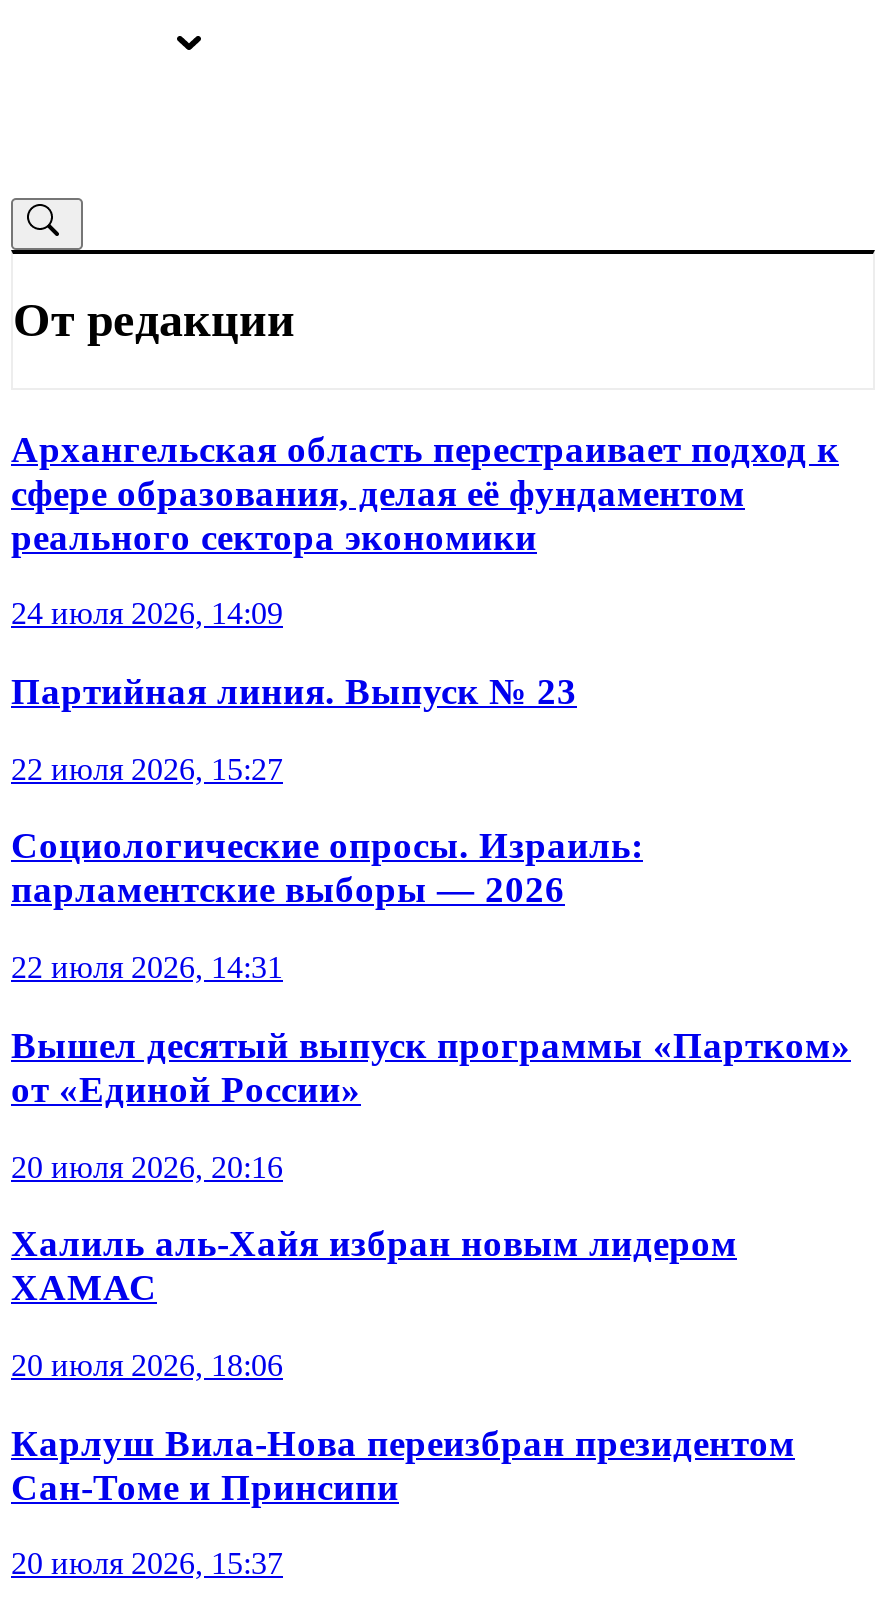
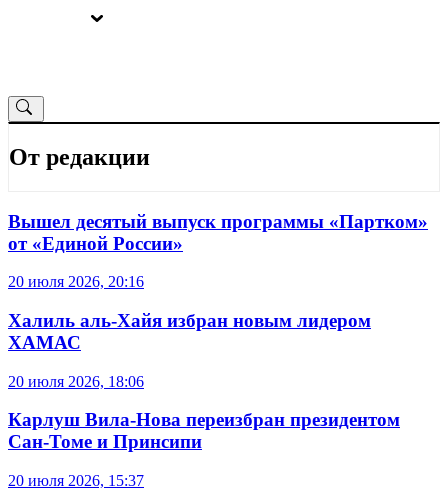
- Архангельская область перестраивает подход к
- сфере образования, делая её фундаментом
- реального сектора экономики
- 24 июля 2026, 14:09
- Партийная линия. Выпуск № 23
- 22 июля 2026, 15:27
- Социологические опросы. Израиль:
- парламентские выборы — 2026
- 22 июля 2026, 14:31
